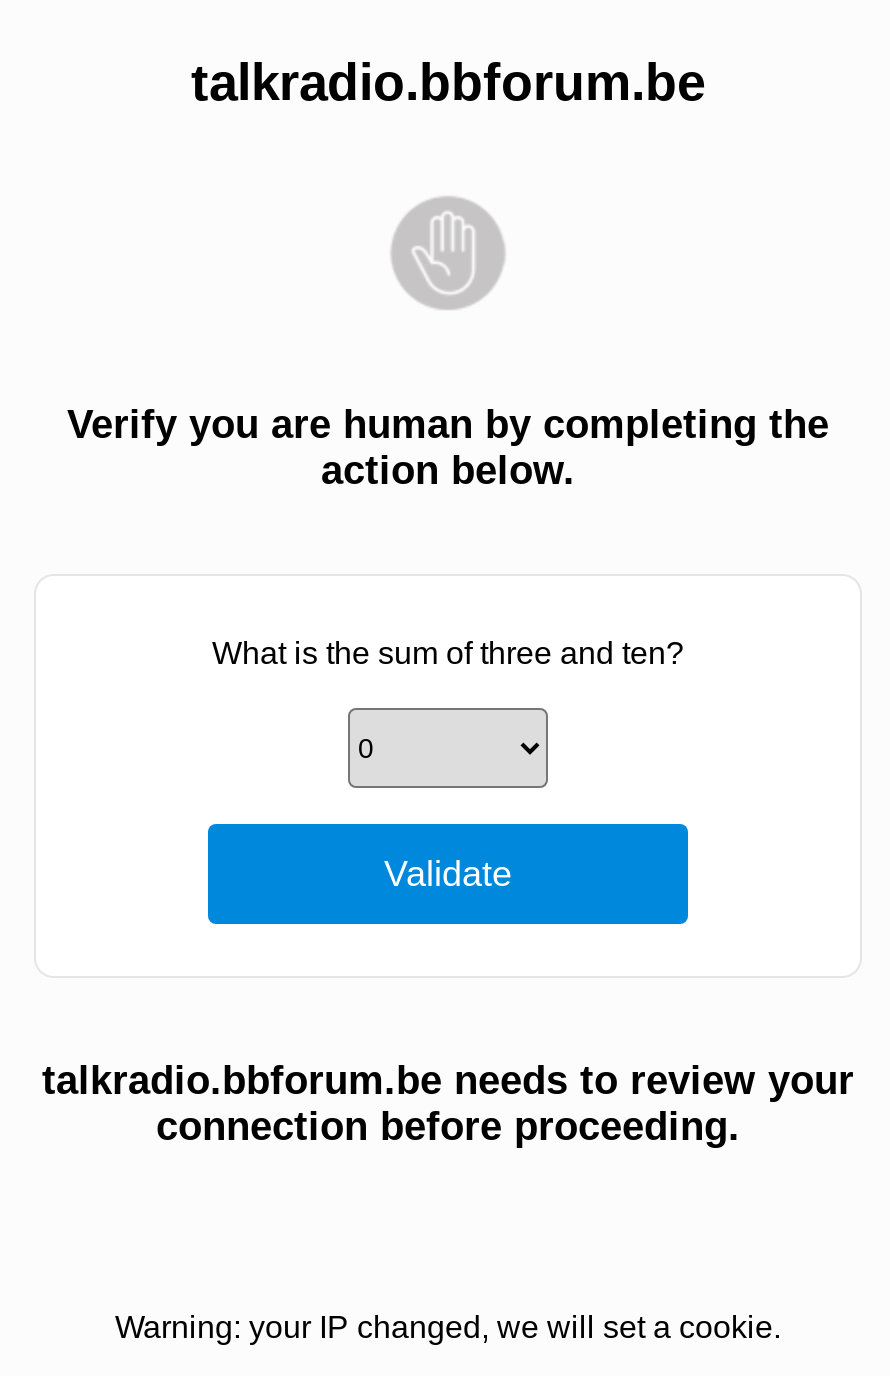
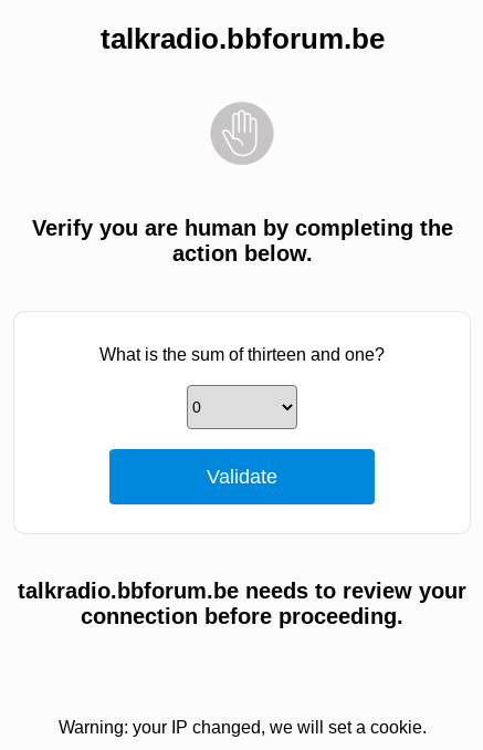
- What is the sum of three and ten?
+ What is the sum of thirteen and one?
